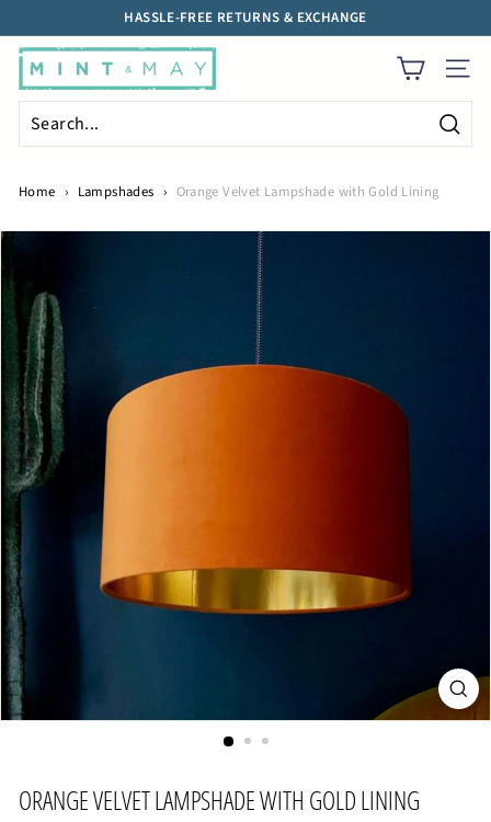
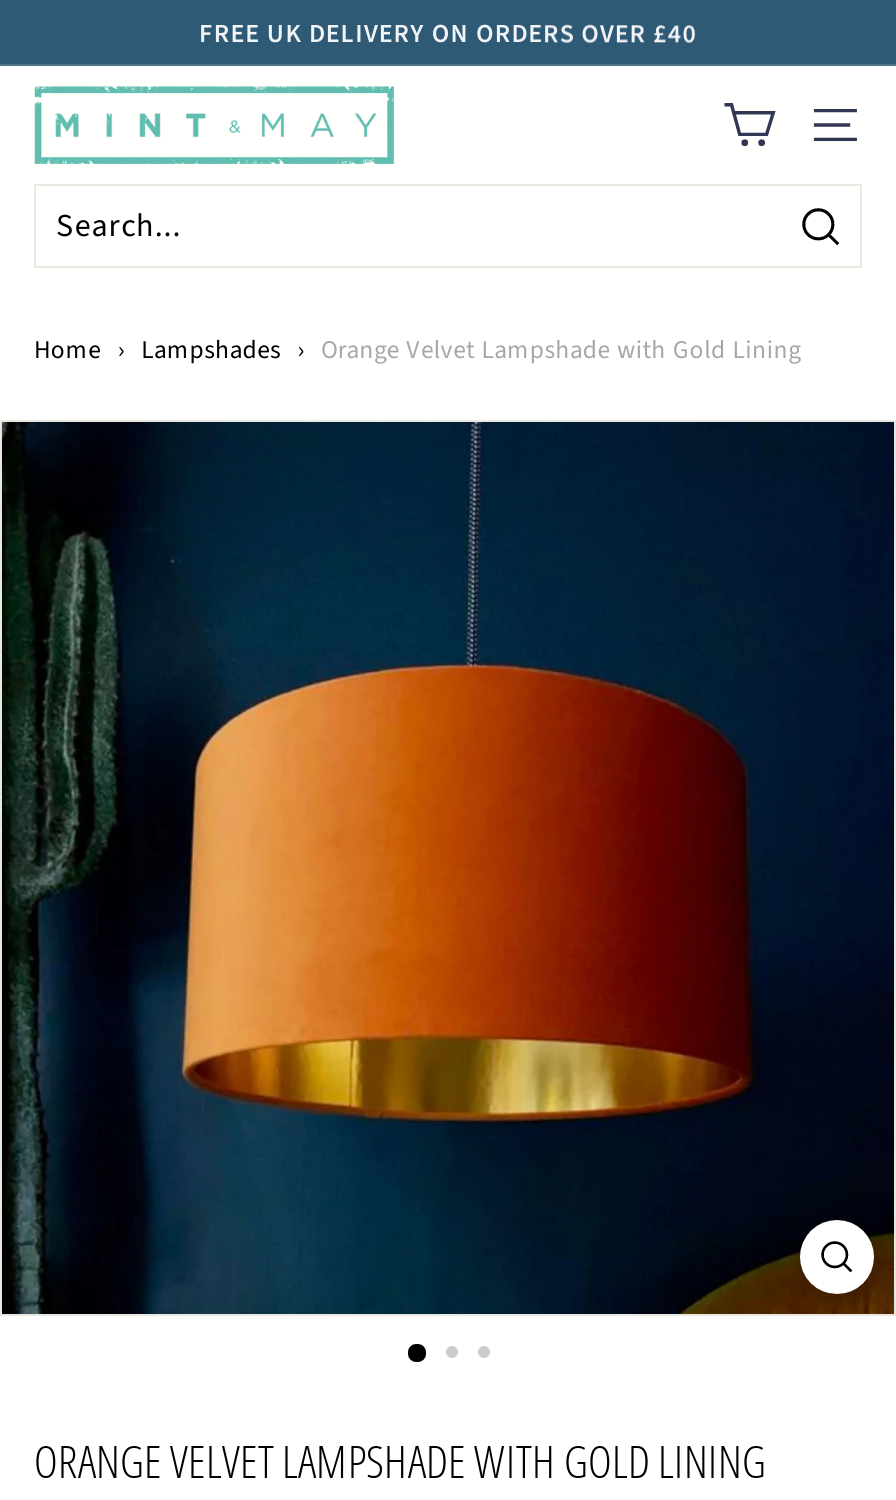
- HASSLE-FREE RETURNS & EXCHANGE
+ FREE UK DELIVERY ON ORDERS OVER £40
